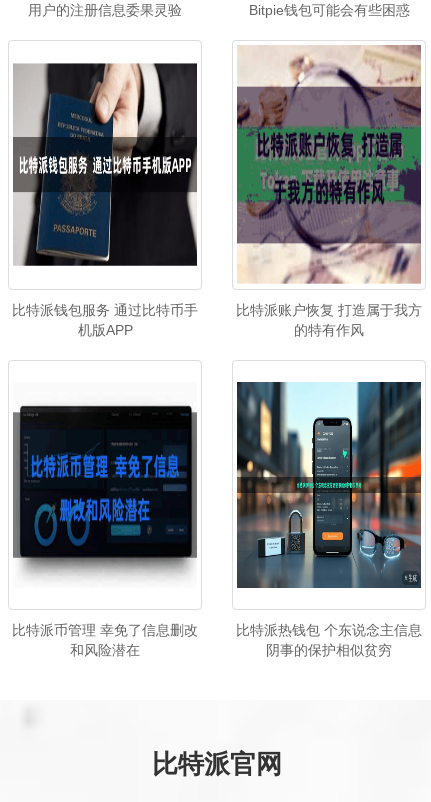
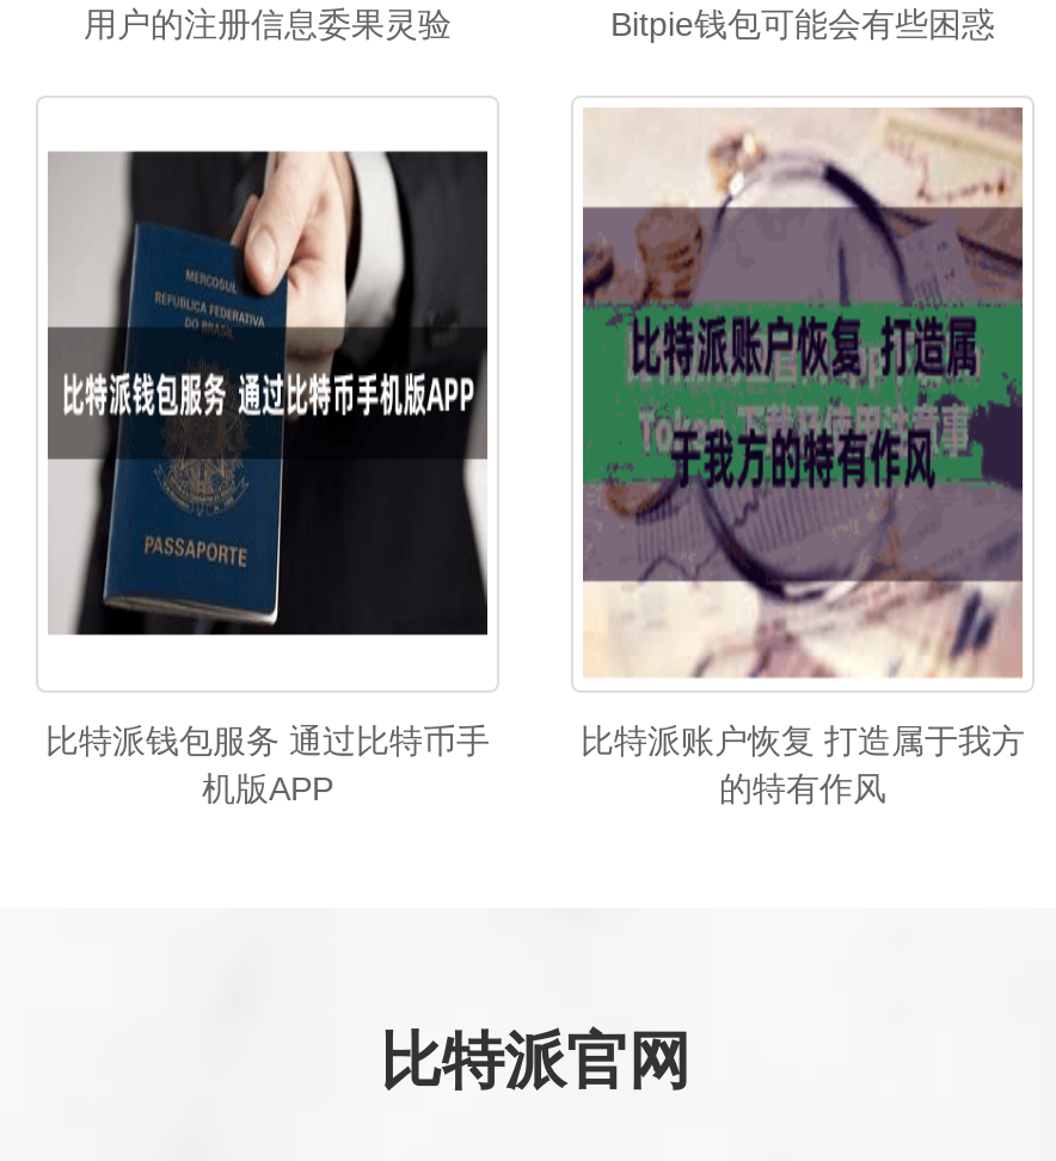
- [image]
- 比特派热钱包 个东说念主信息
- 阴事的保护相似贫穷

- [image]

- 比特派币管理 幸免了信息删改
- 和风险潜在
